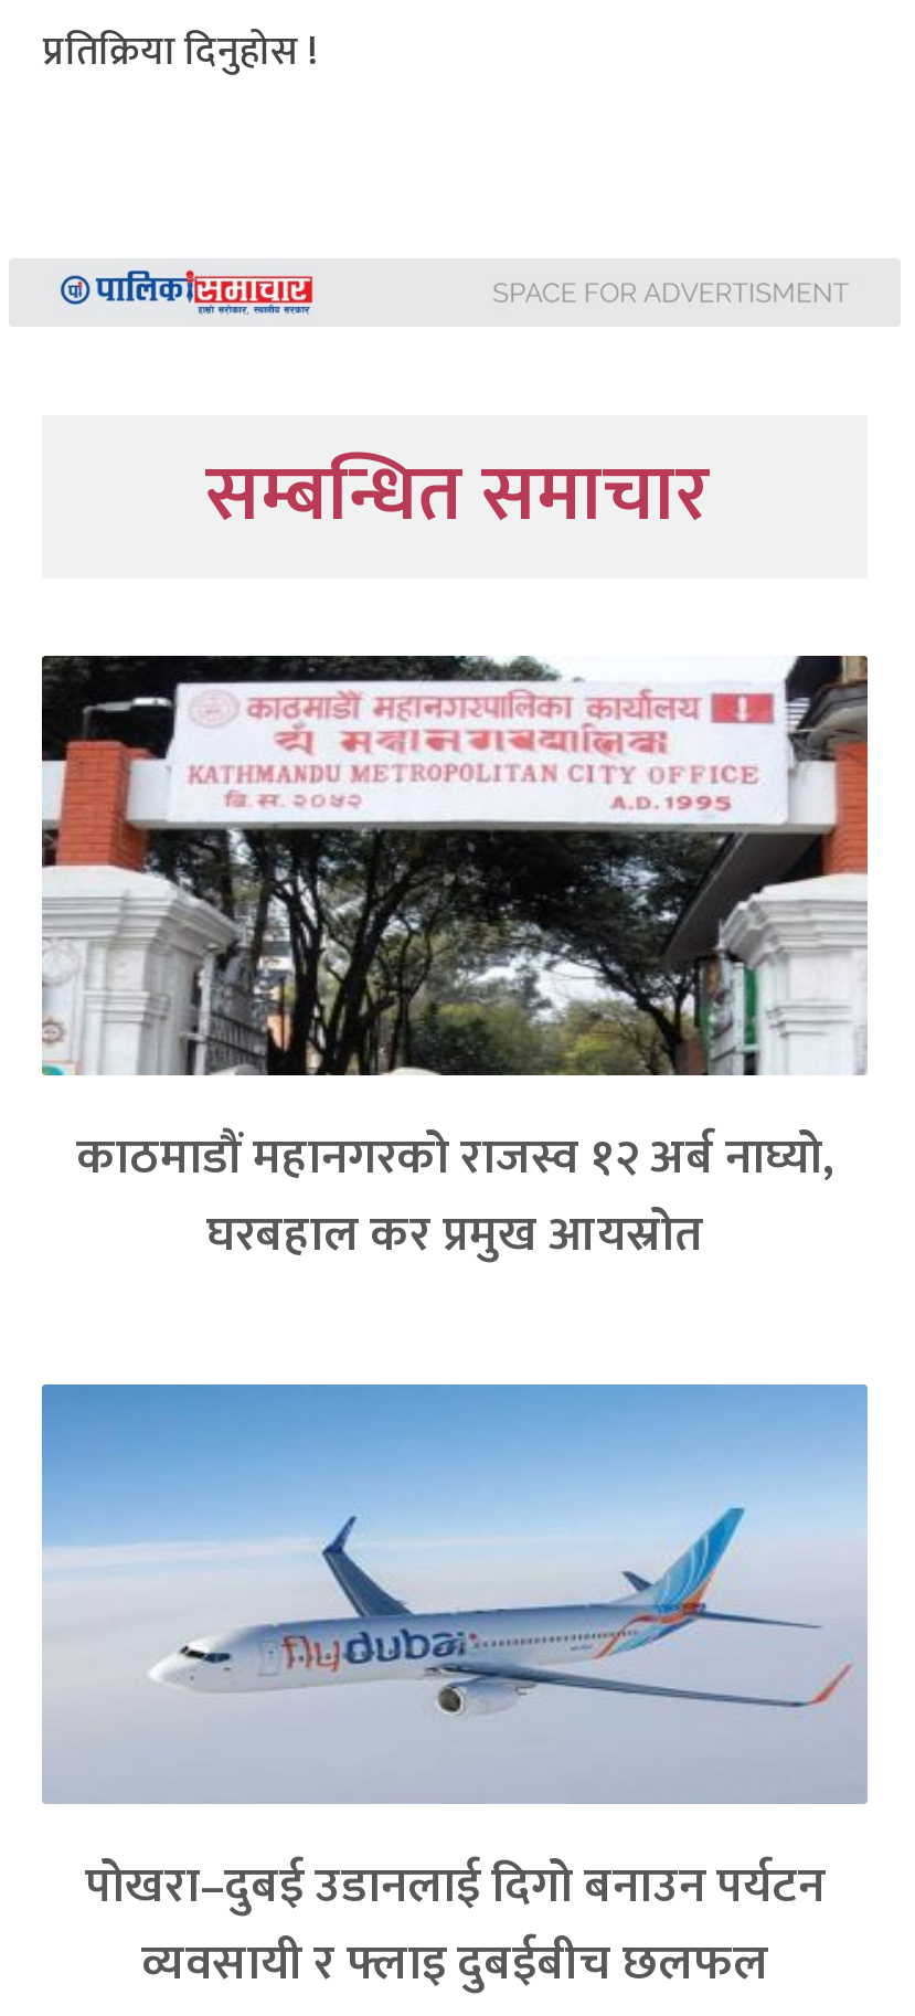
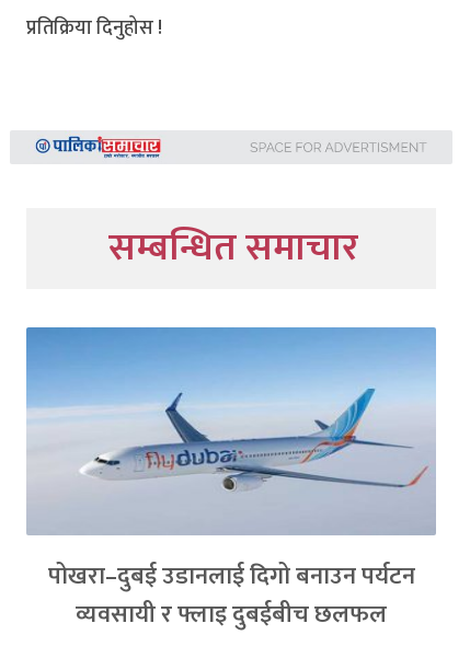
- [image]
- काठमाडौं महानगरको राजस्व १२ अर्ब नाघ्यो,
- घरबहाल कर प्रमुख आयस्रोत
